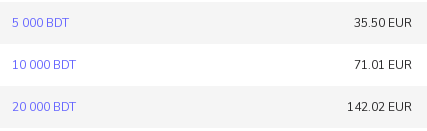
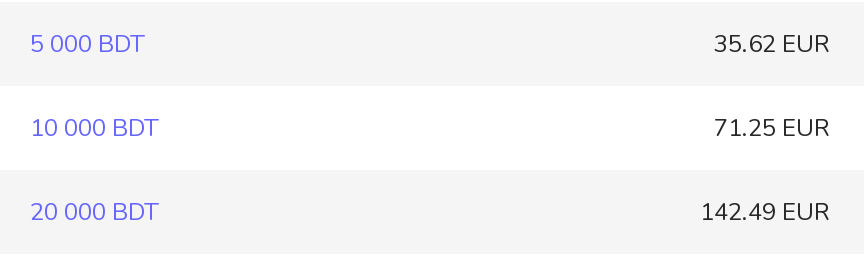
- 35.50 EUR
+ 35.62 EUR

- 71.01 EUR
+ 71.25 EUR

- 142.02 EUR
+ 142.49 EUR
